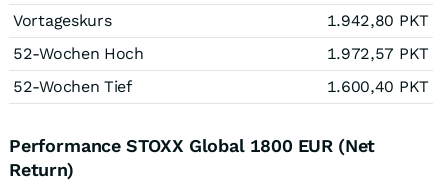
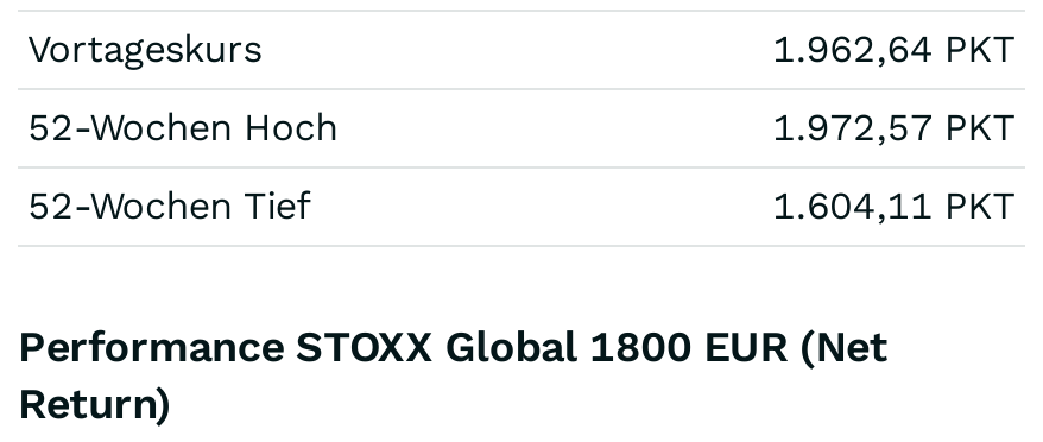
- 1.942,80 PKT
+ 1.962,64 PKT

- 1.600,40 PKT
+ 1.604,11 PKT
